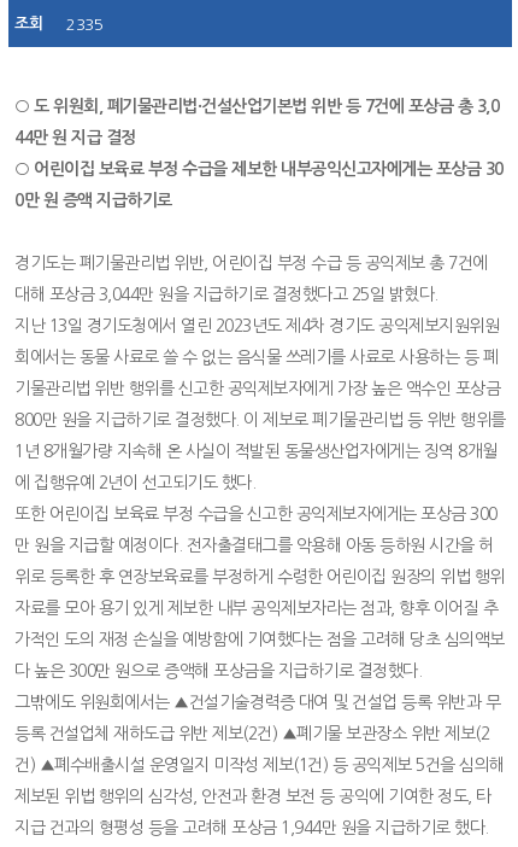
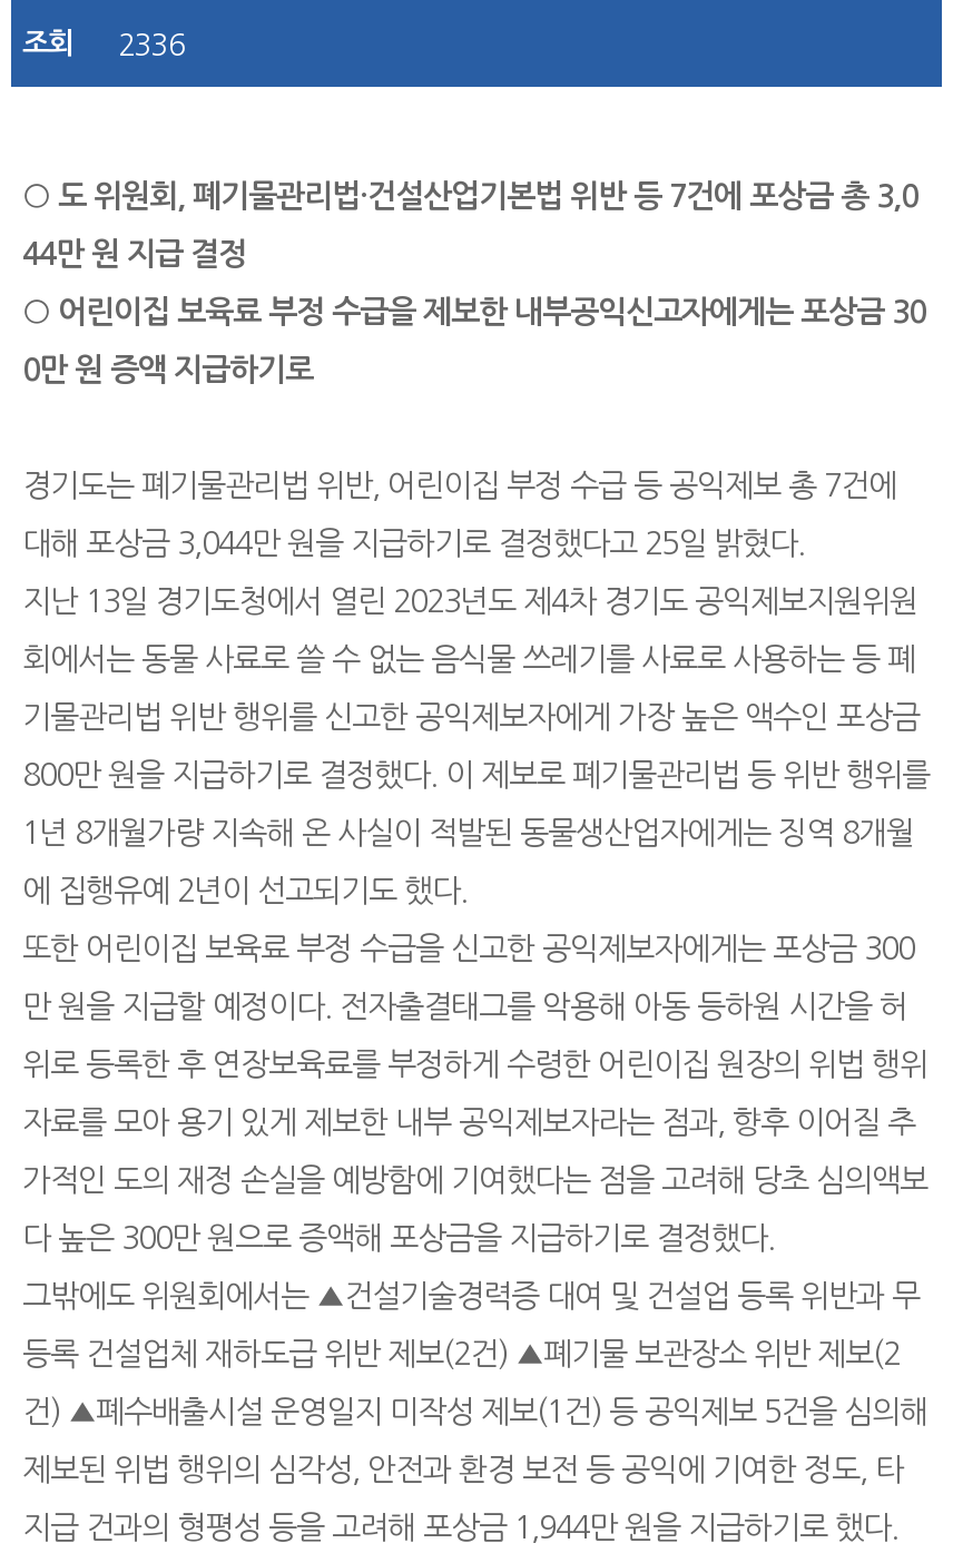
- 조회 2335
+ 조회 2336
